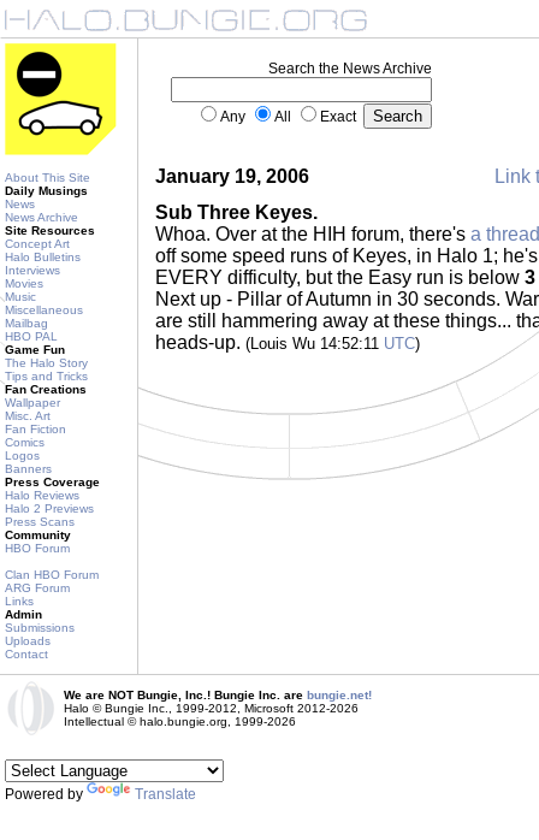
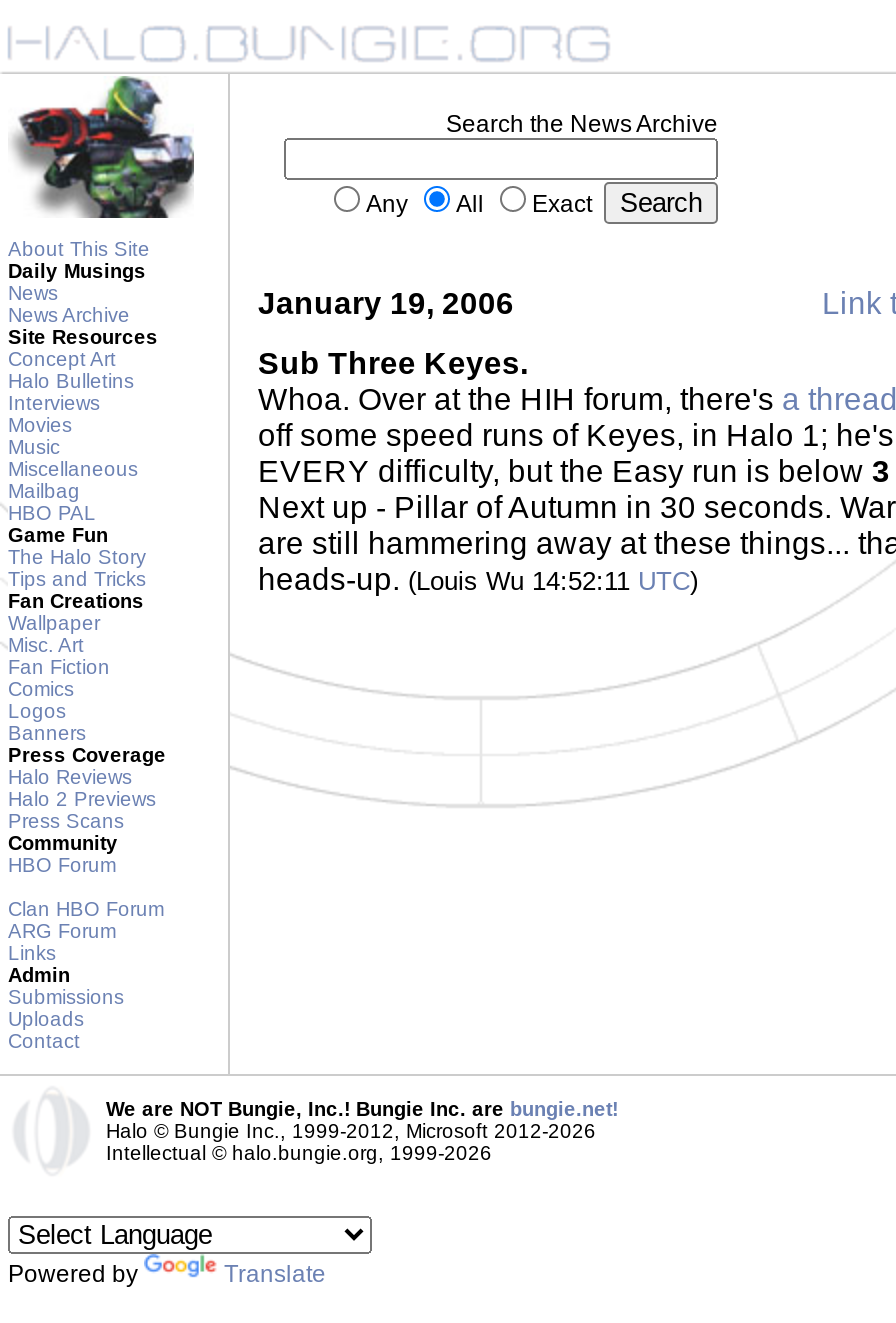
- [image]
+ [image]
